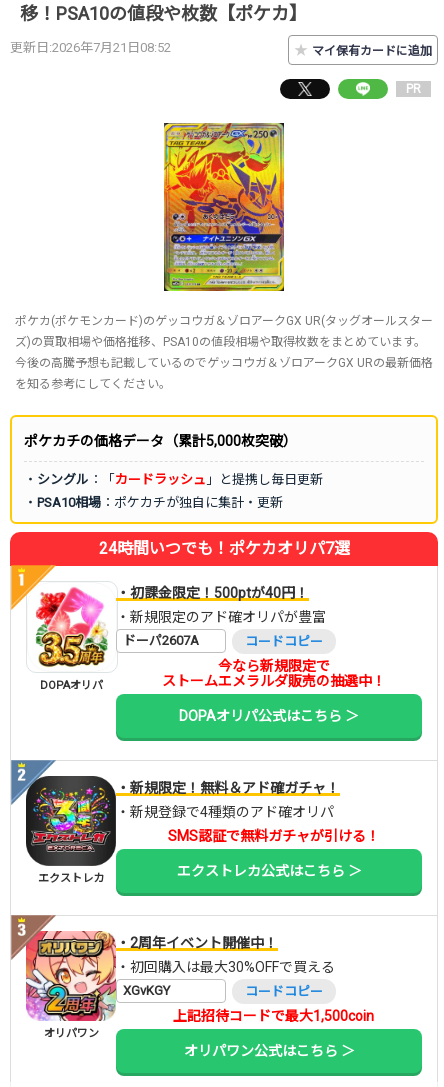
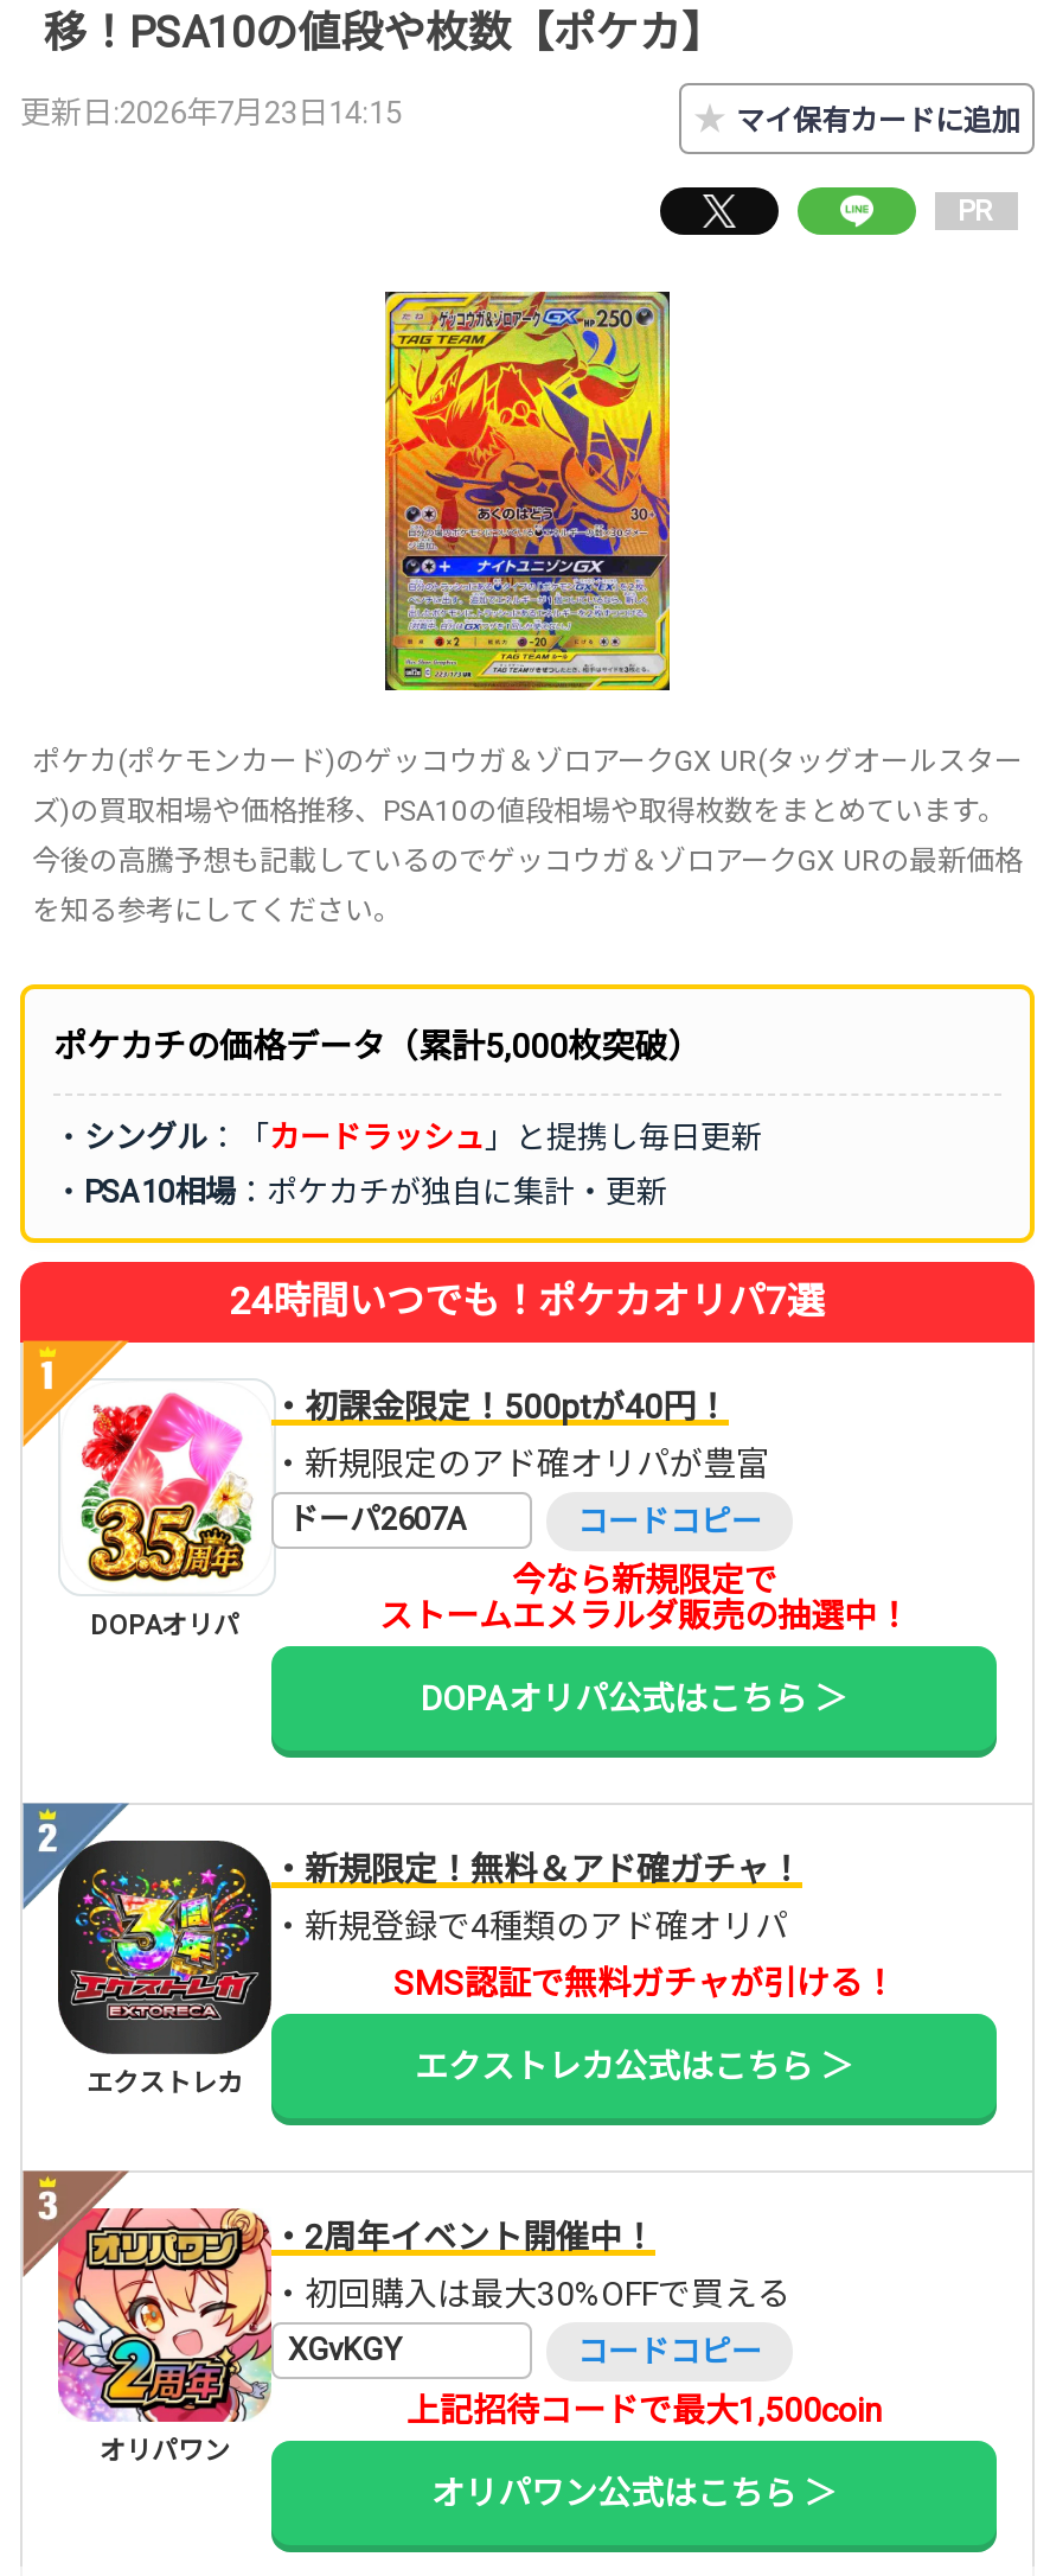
- 更新日:2026年7月21日08:52
+ 更新日:2026年7月23日14:15
